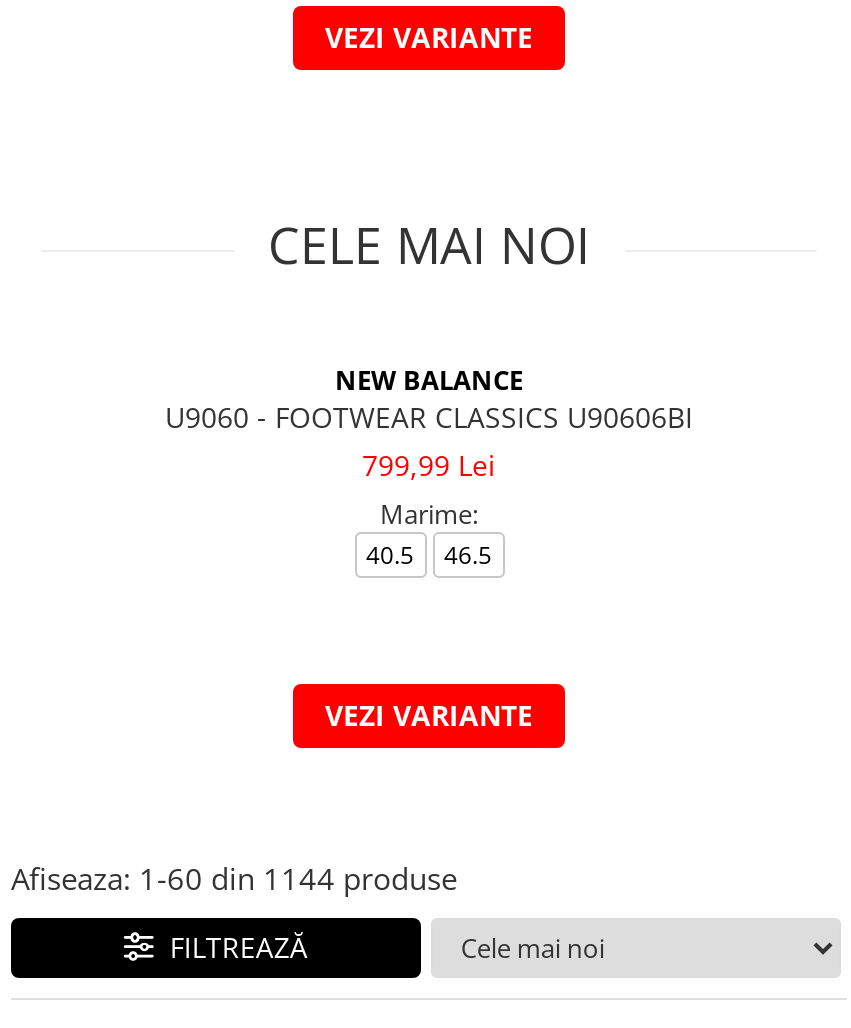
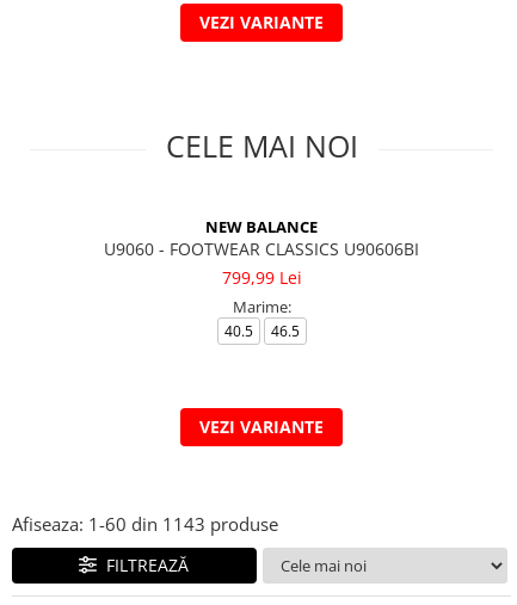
- Afiseaza: 1- 60 din 1144 produse
+ Afiseaza: 1- 60 din 1143 produse
